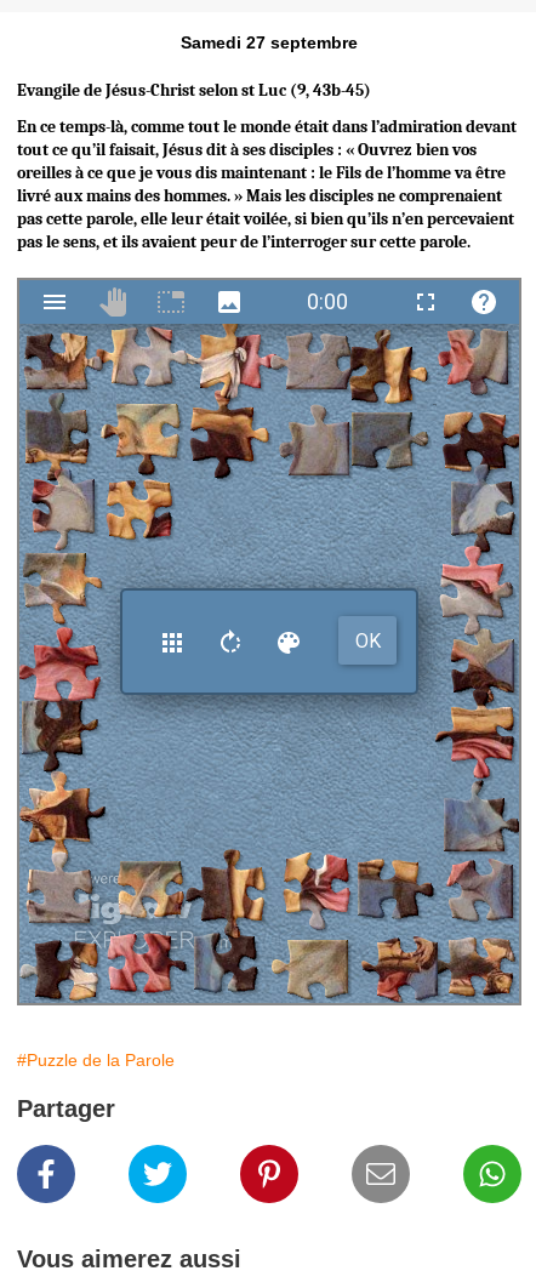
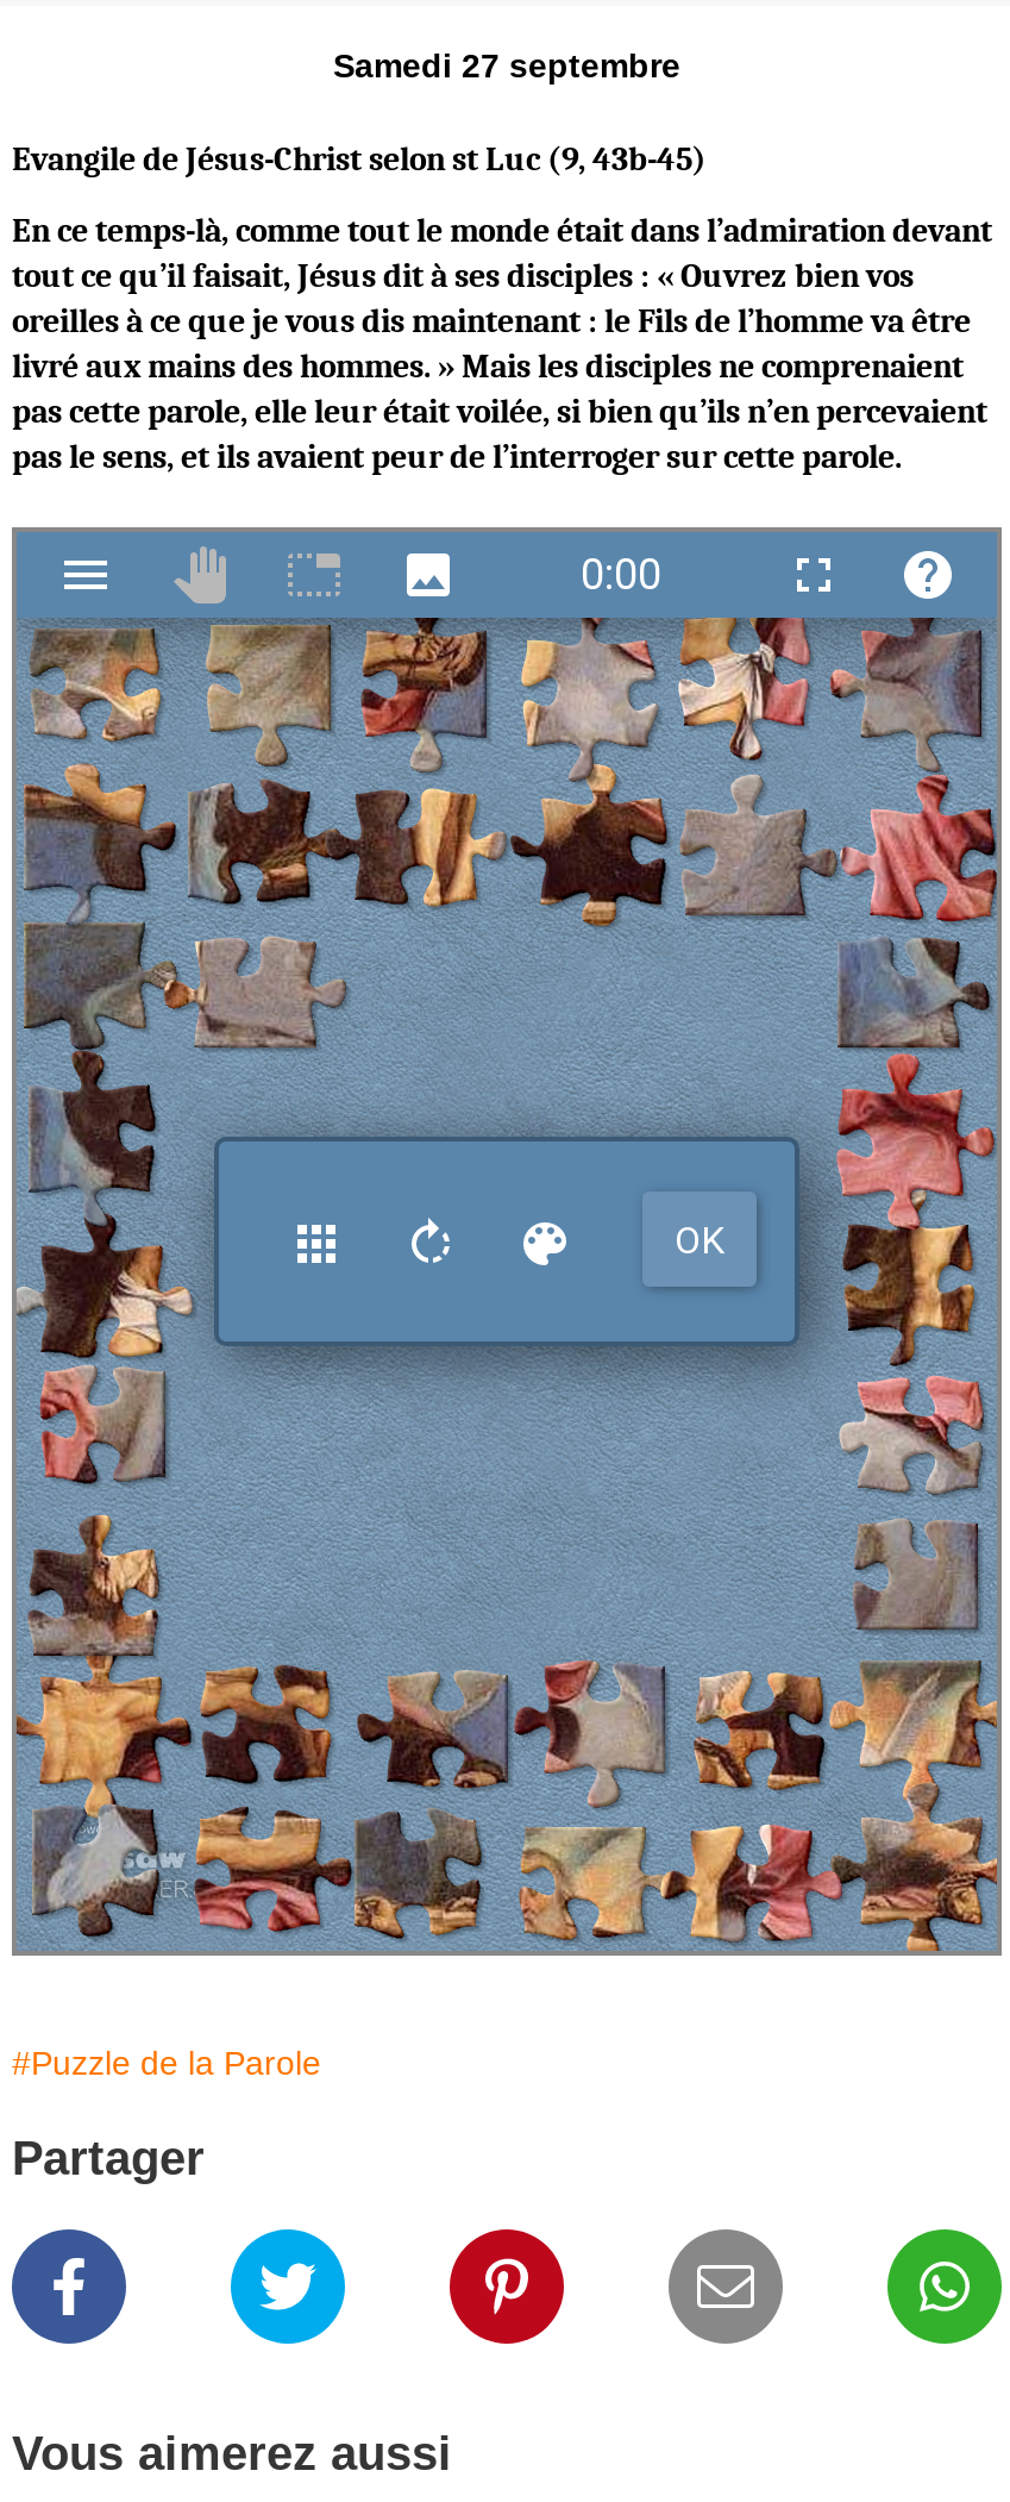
- [image]
+ [image]
